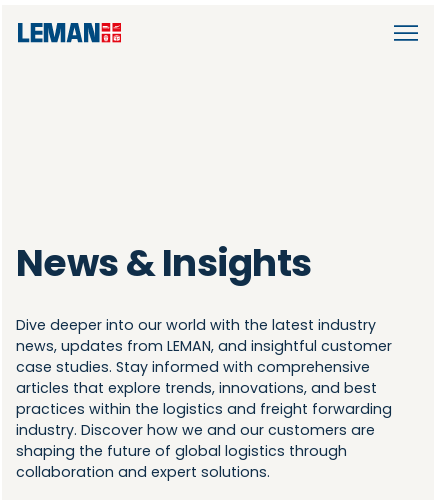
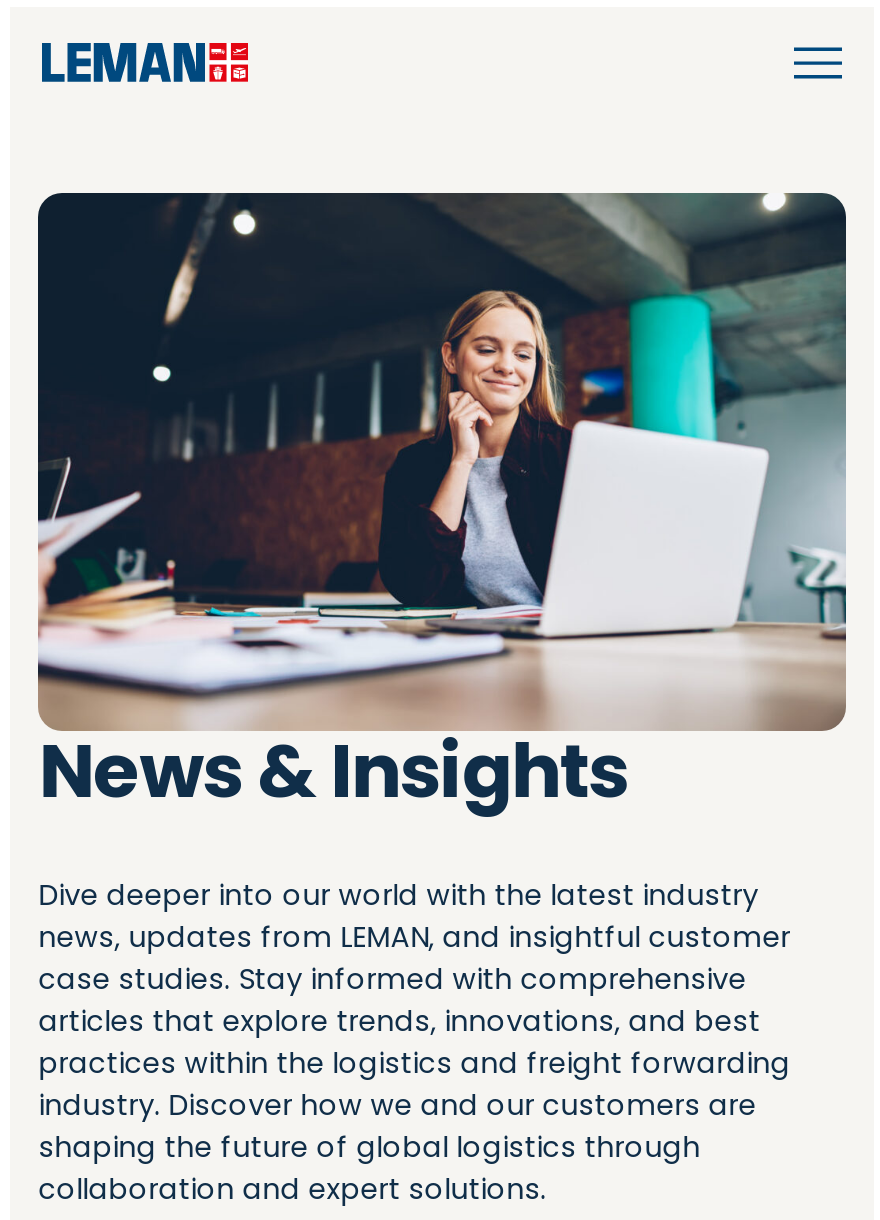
+ [image]
